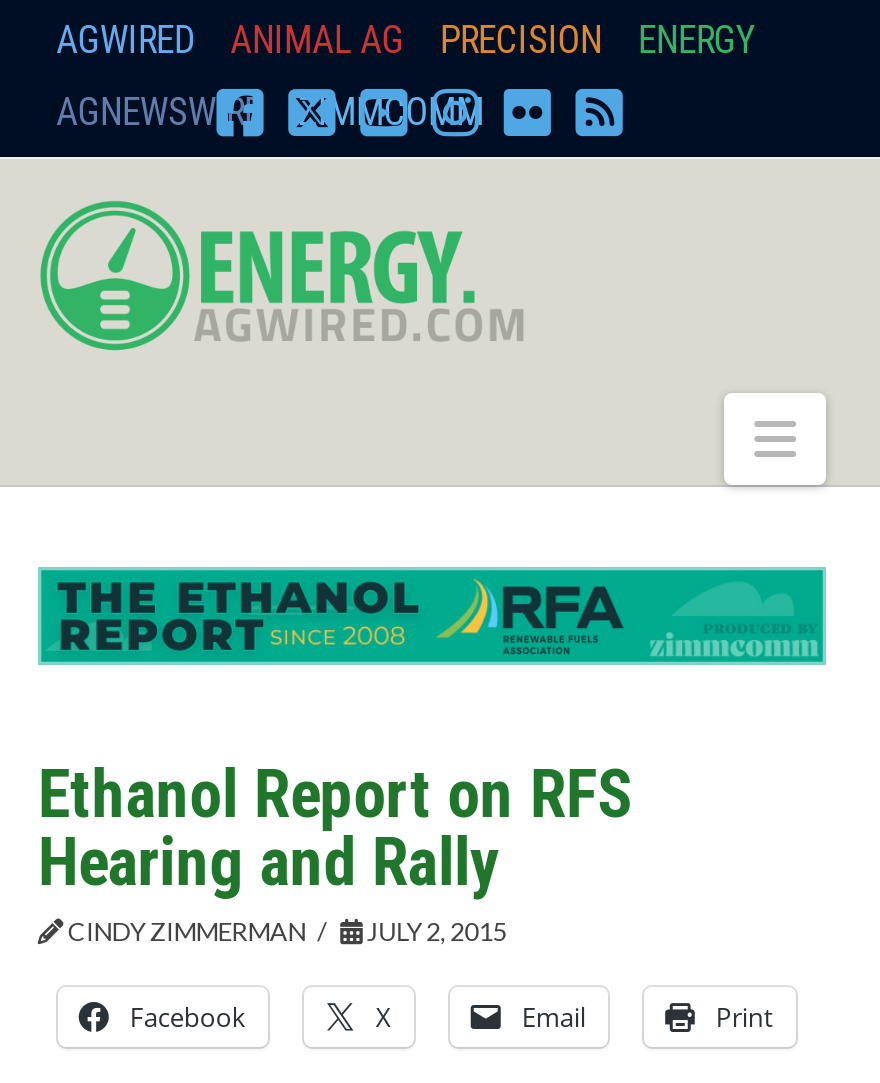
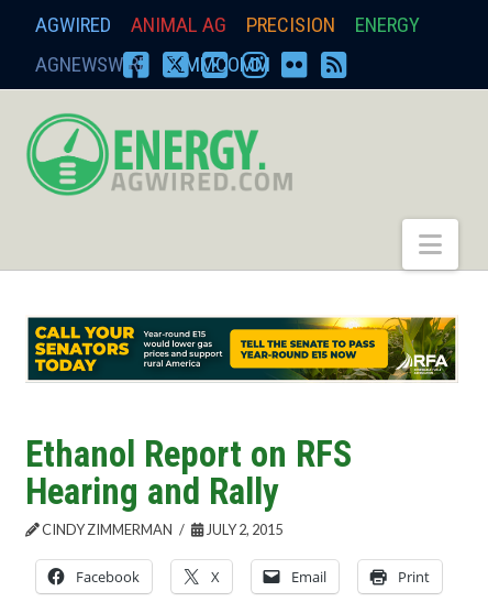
- [image]
+ [image]
